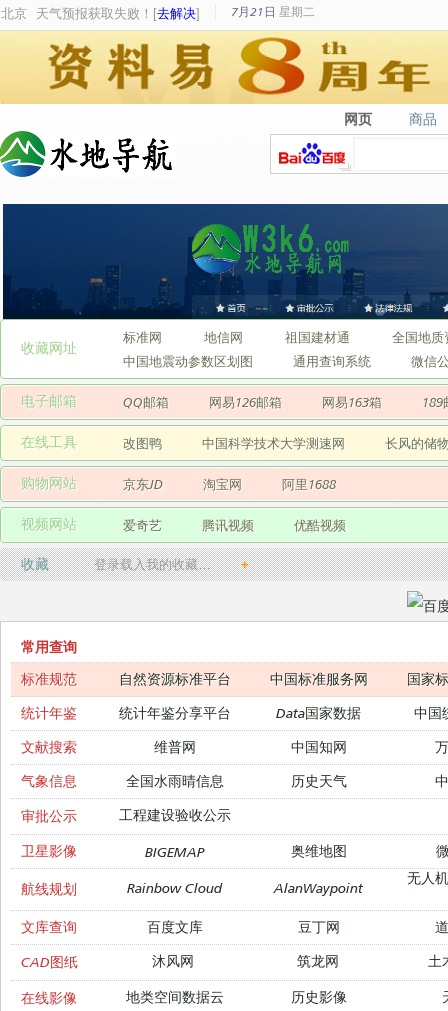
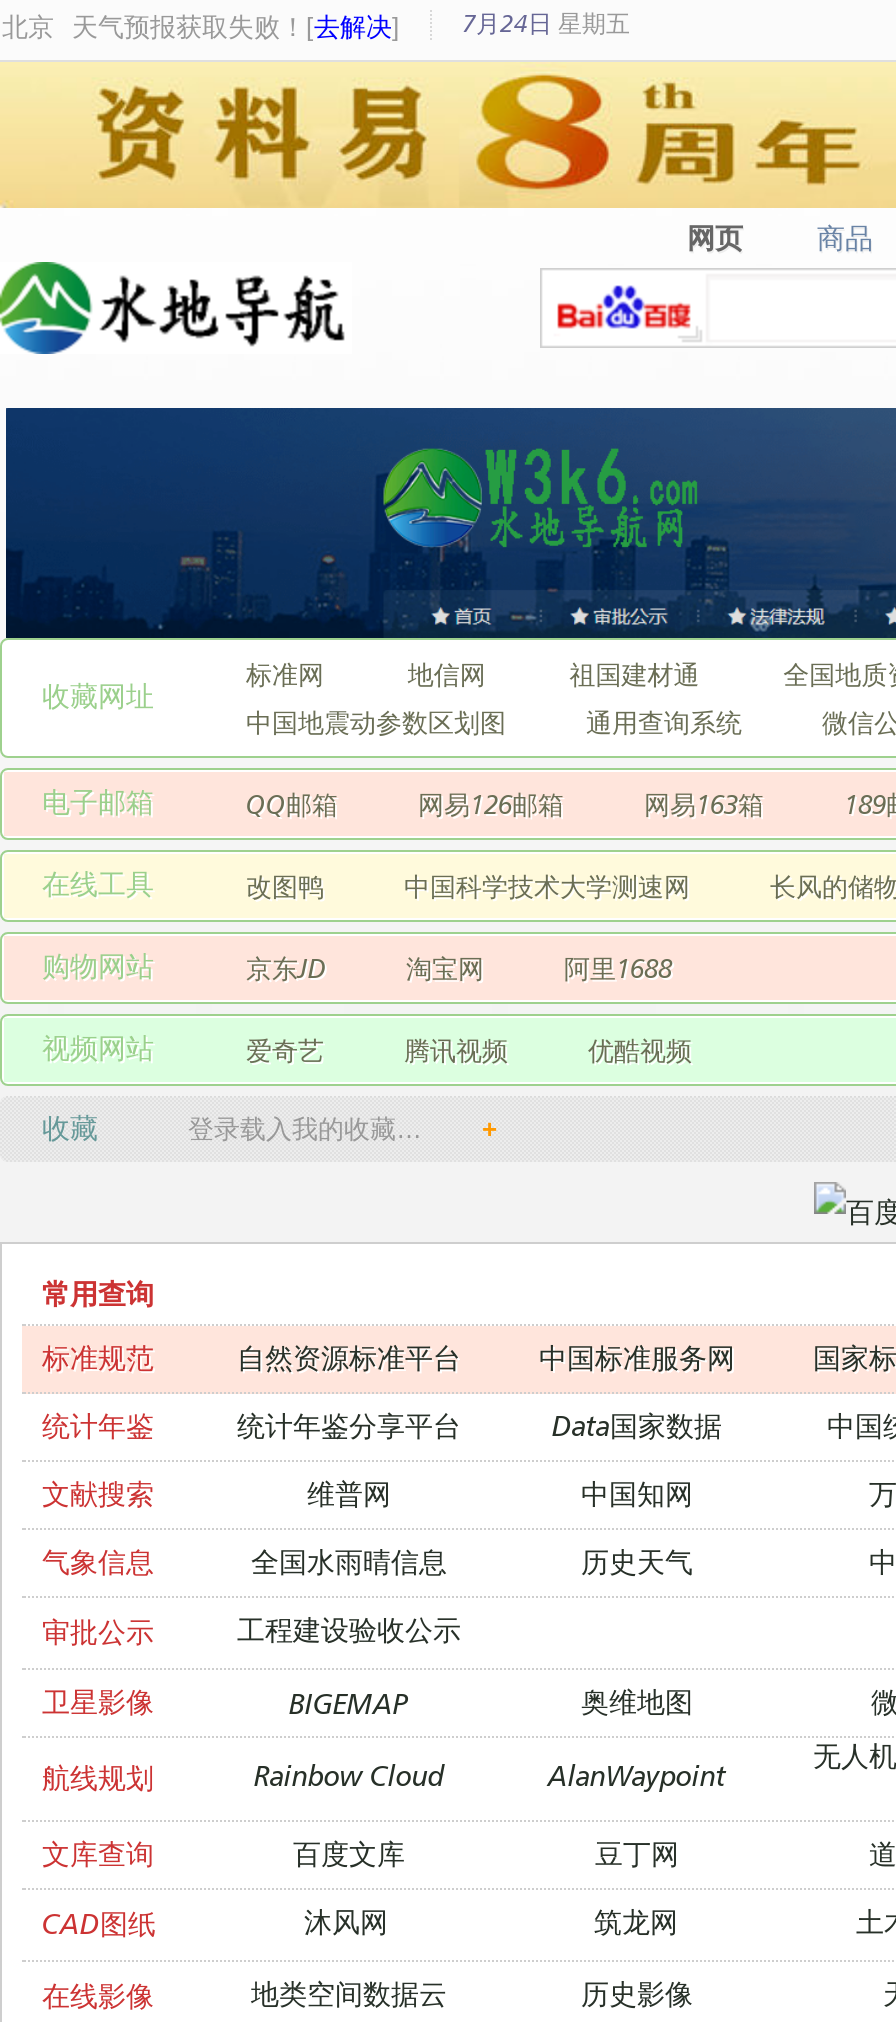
- 7月21日 星期二
+ 7月24日 星期五
